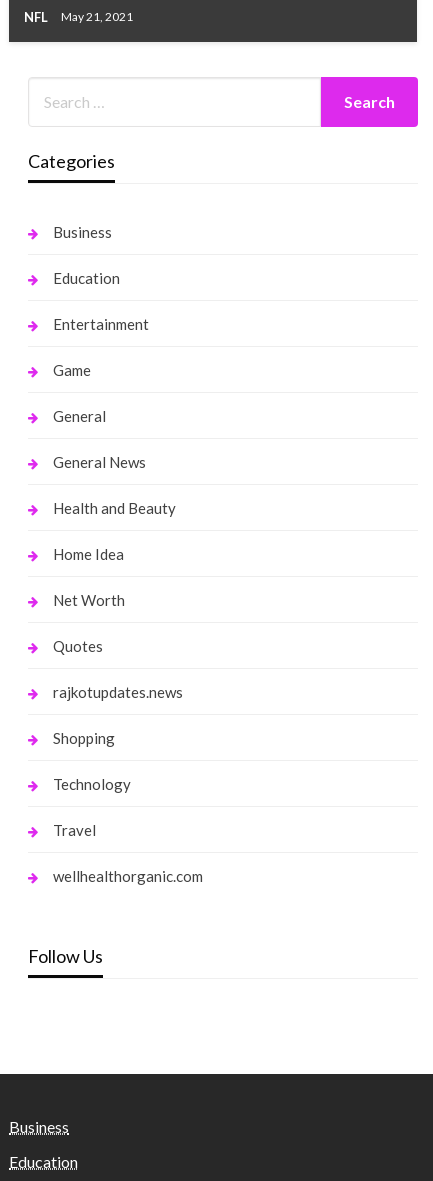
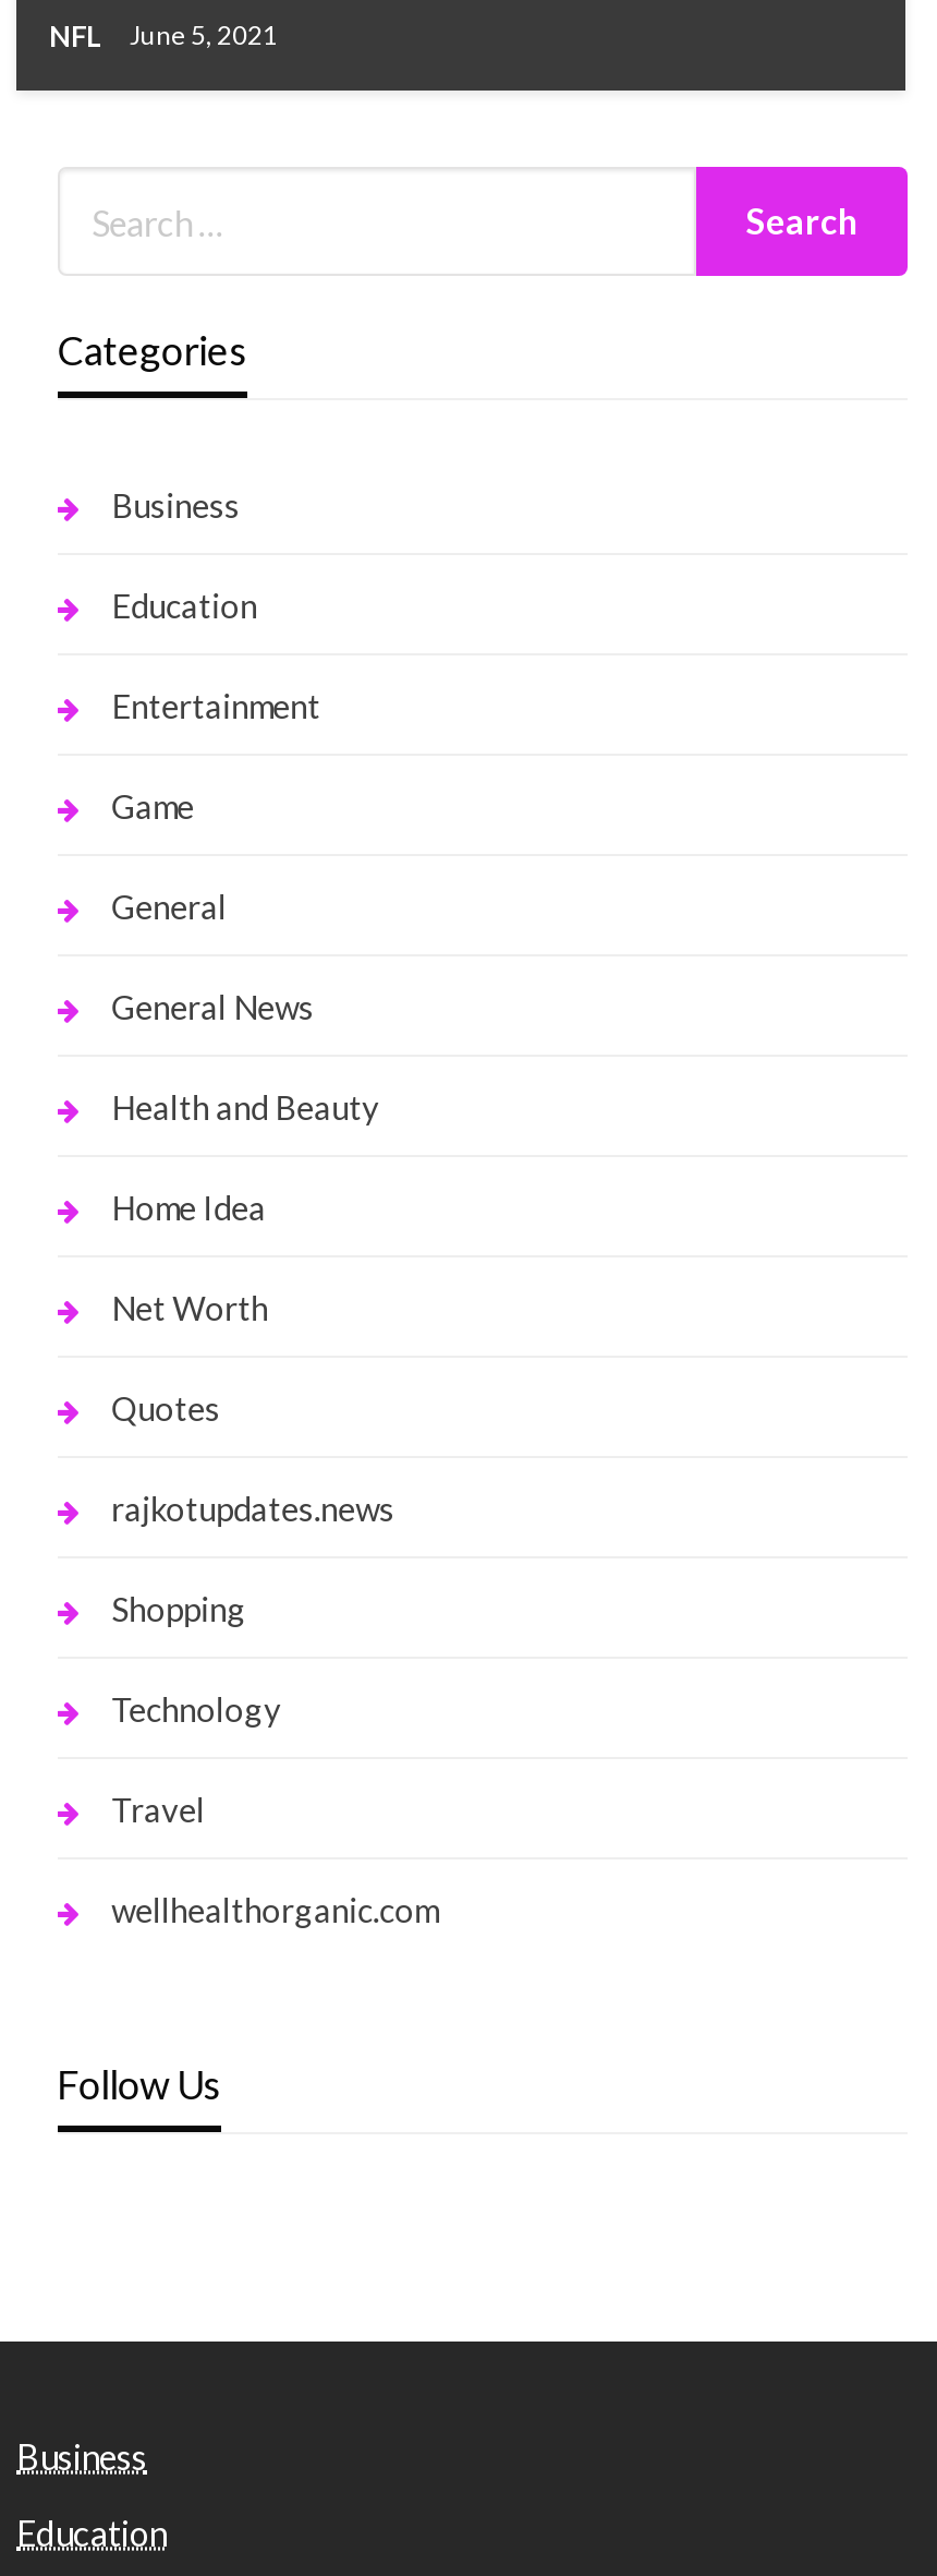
- NFL May 21, 2021
+ NFL June 5, 2021
